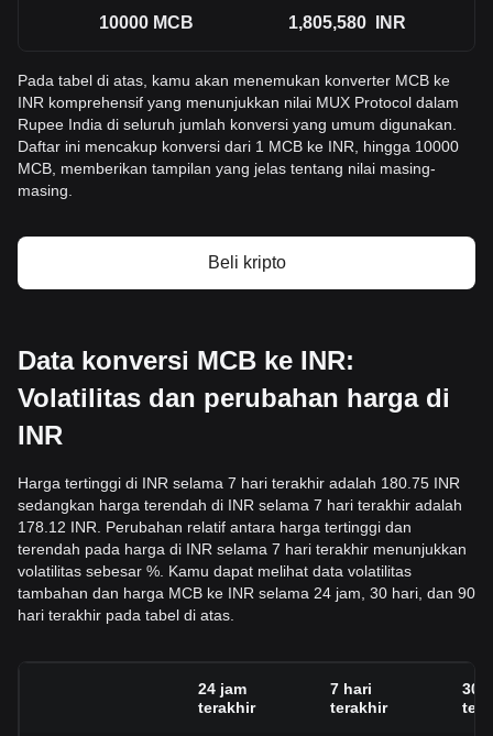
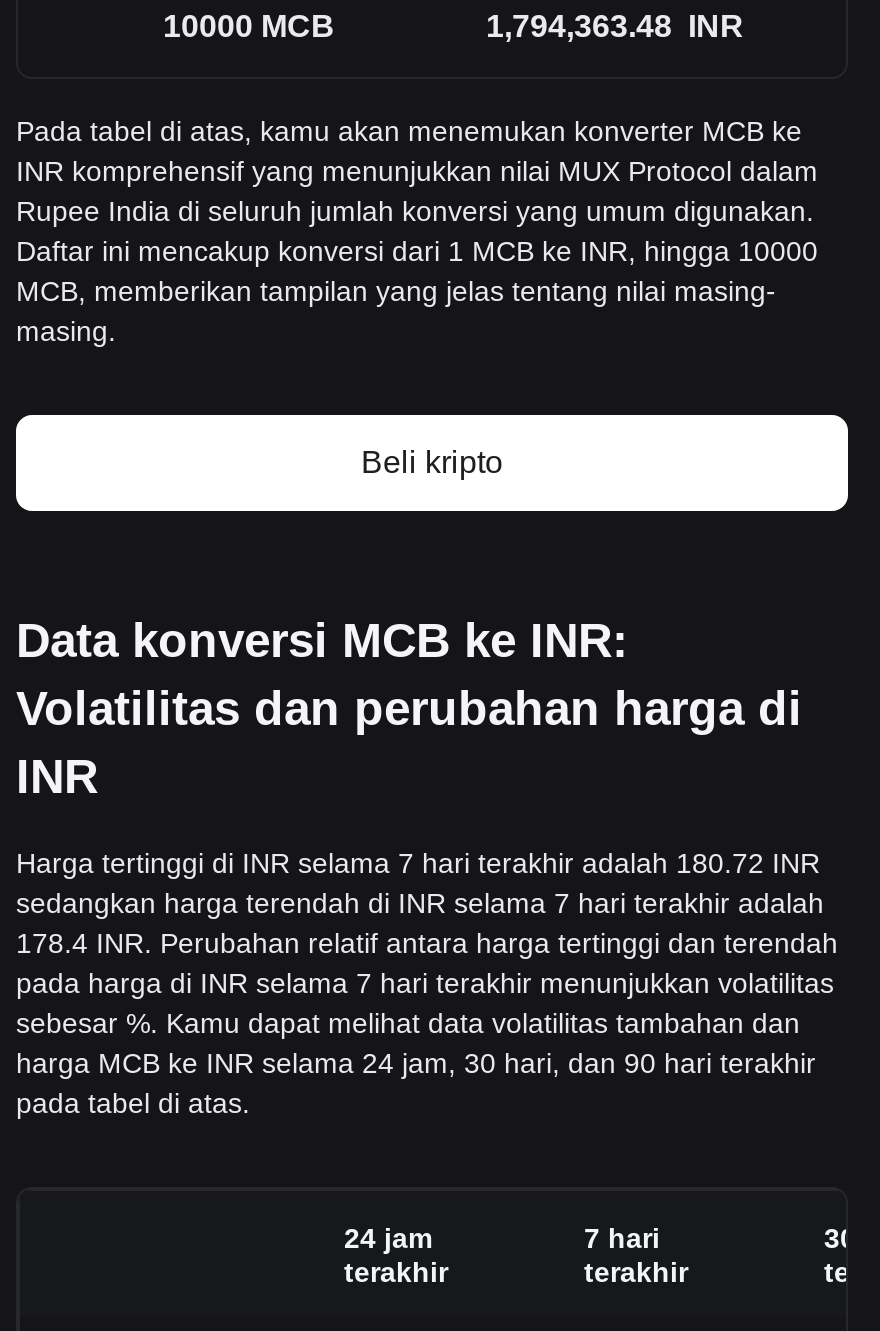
- 1,805,580 INR
+ 1,794,363.48 INR

- Harga tertinggi di INR selama 7 hari terakhir adalah 180.75 INR
+ Harga tertinggi di INR selama 7 hari terakhir adalah 180.72 INR

- 178.12 INR. Perubahan relatif antara harga tertinggi dan
- terendah pada harga di INR selama 7 hari terakhir menunjukkan
- volatilitas sebesar %. Kamu dapat melihat data volatilitas
- tambahan dan harga MCB ke INR selama 24 jam, 30 hari, dan 90
- hari terakhir pada tabel di atas.
+ 178.4 INR. Perubahan relatif antara harga tertinggi dan terendah
+ pada harga di INR selama 7 hari terakhir menunjukkan volatilitas
+ sebesar %. Kamu dapat melihat data volatilitas tambahan dan
+ harga MCB ke INR selama 24 jam, 30 hari, dan 90 hari terakhir
+ pada tabel di atas.
